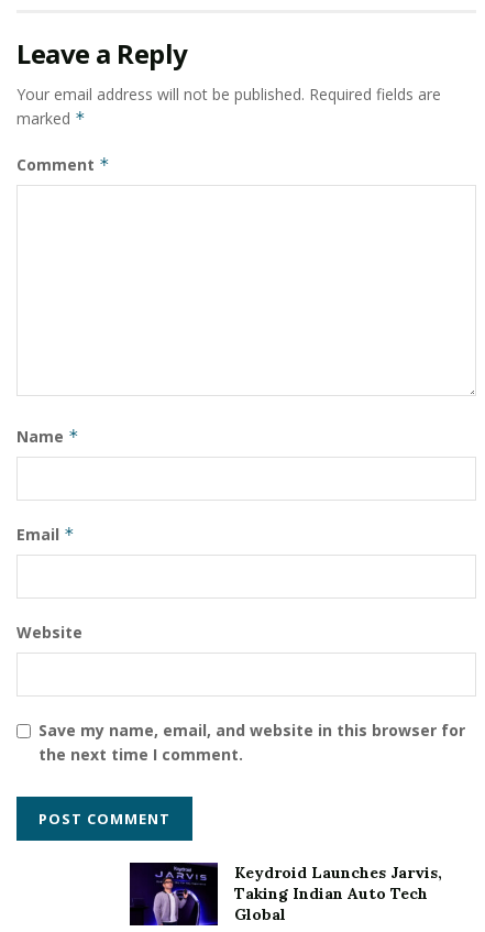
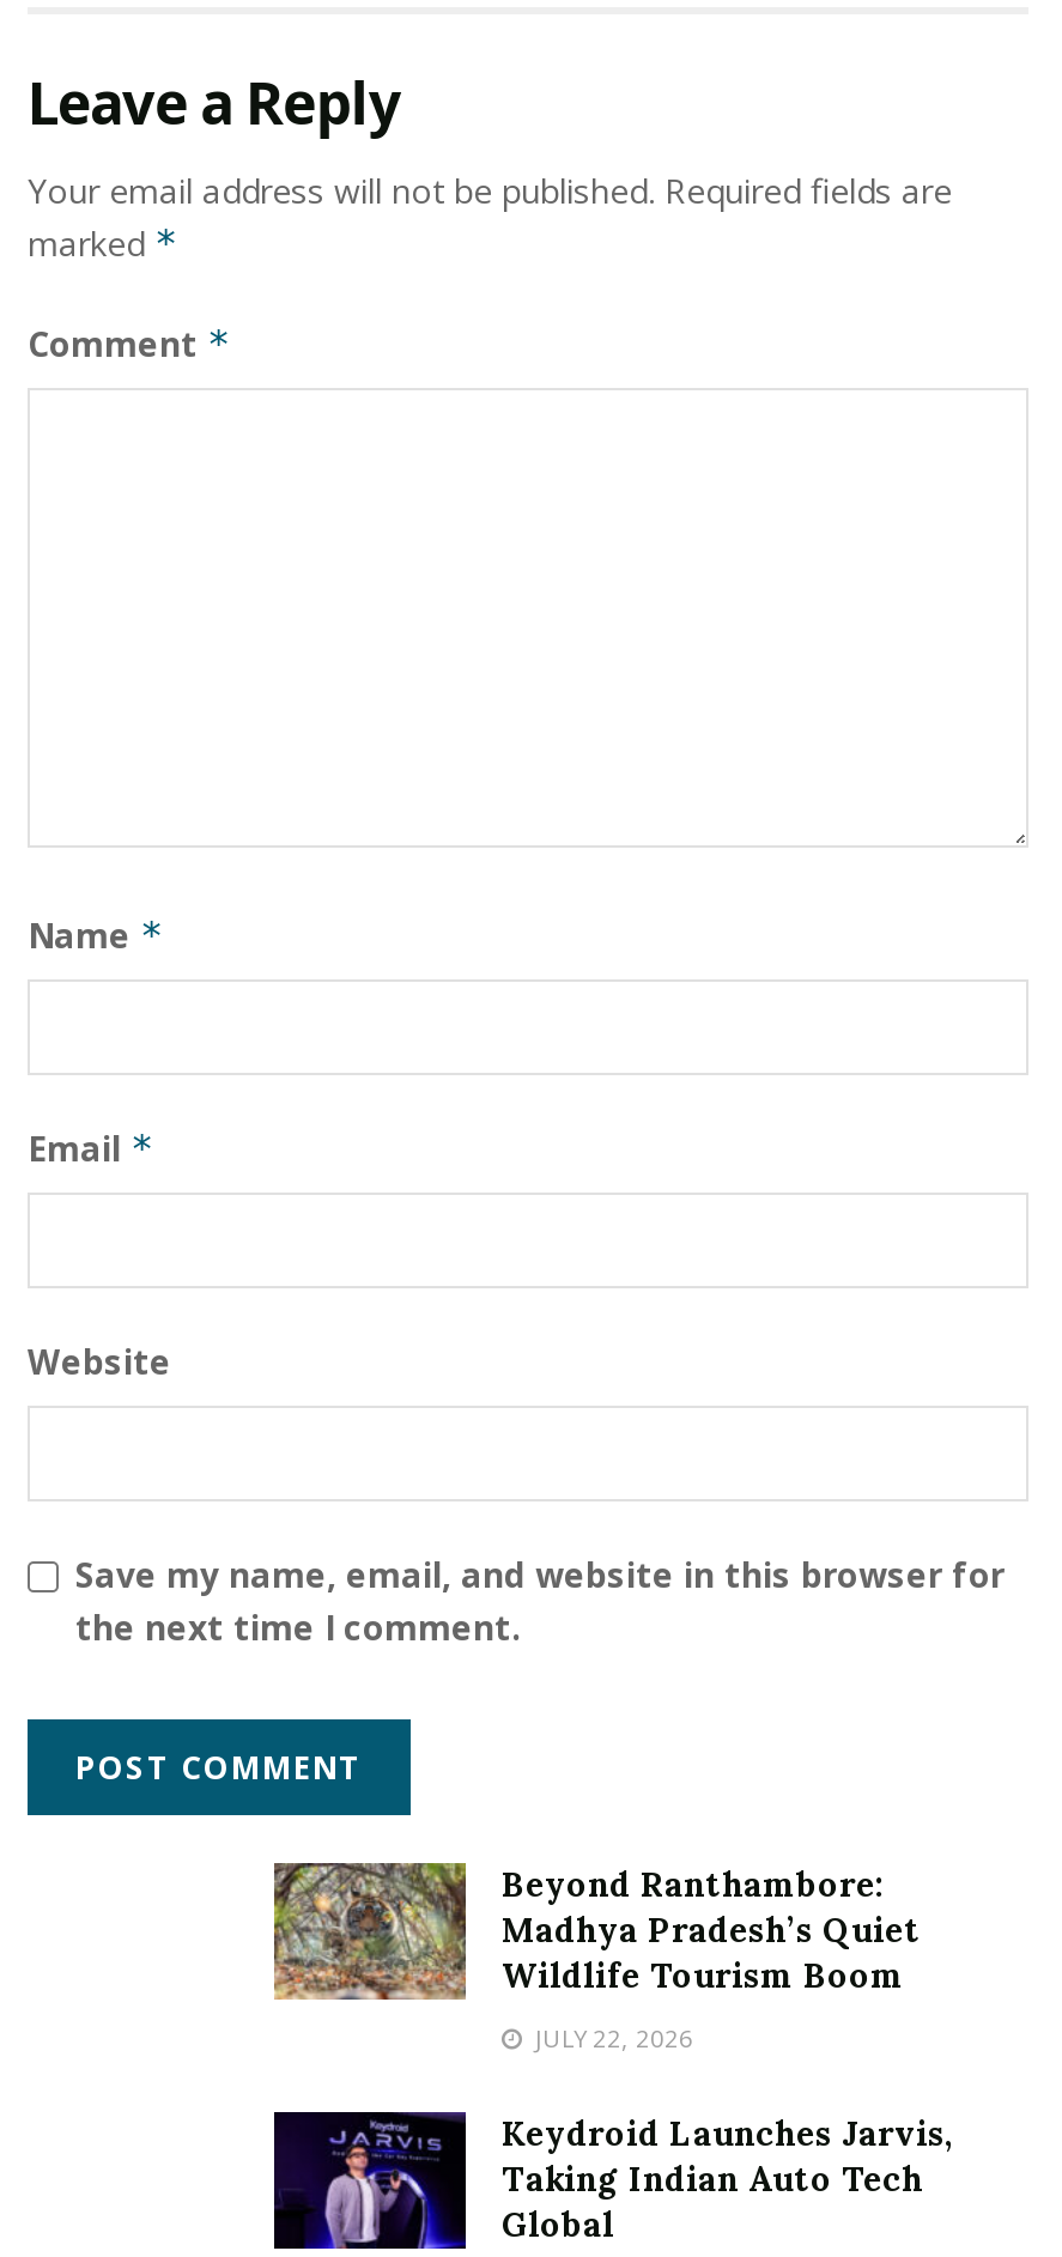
+ [image]
+ Beyond Ranthambore:
+ Madhya Pradesh’s Quiet
+ Wildlife Tourism Boom
+ JULY 22, 2026
